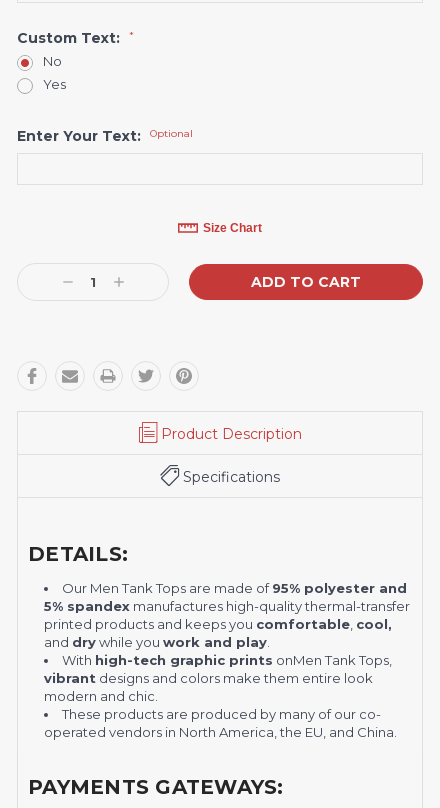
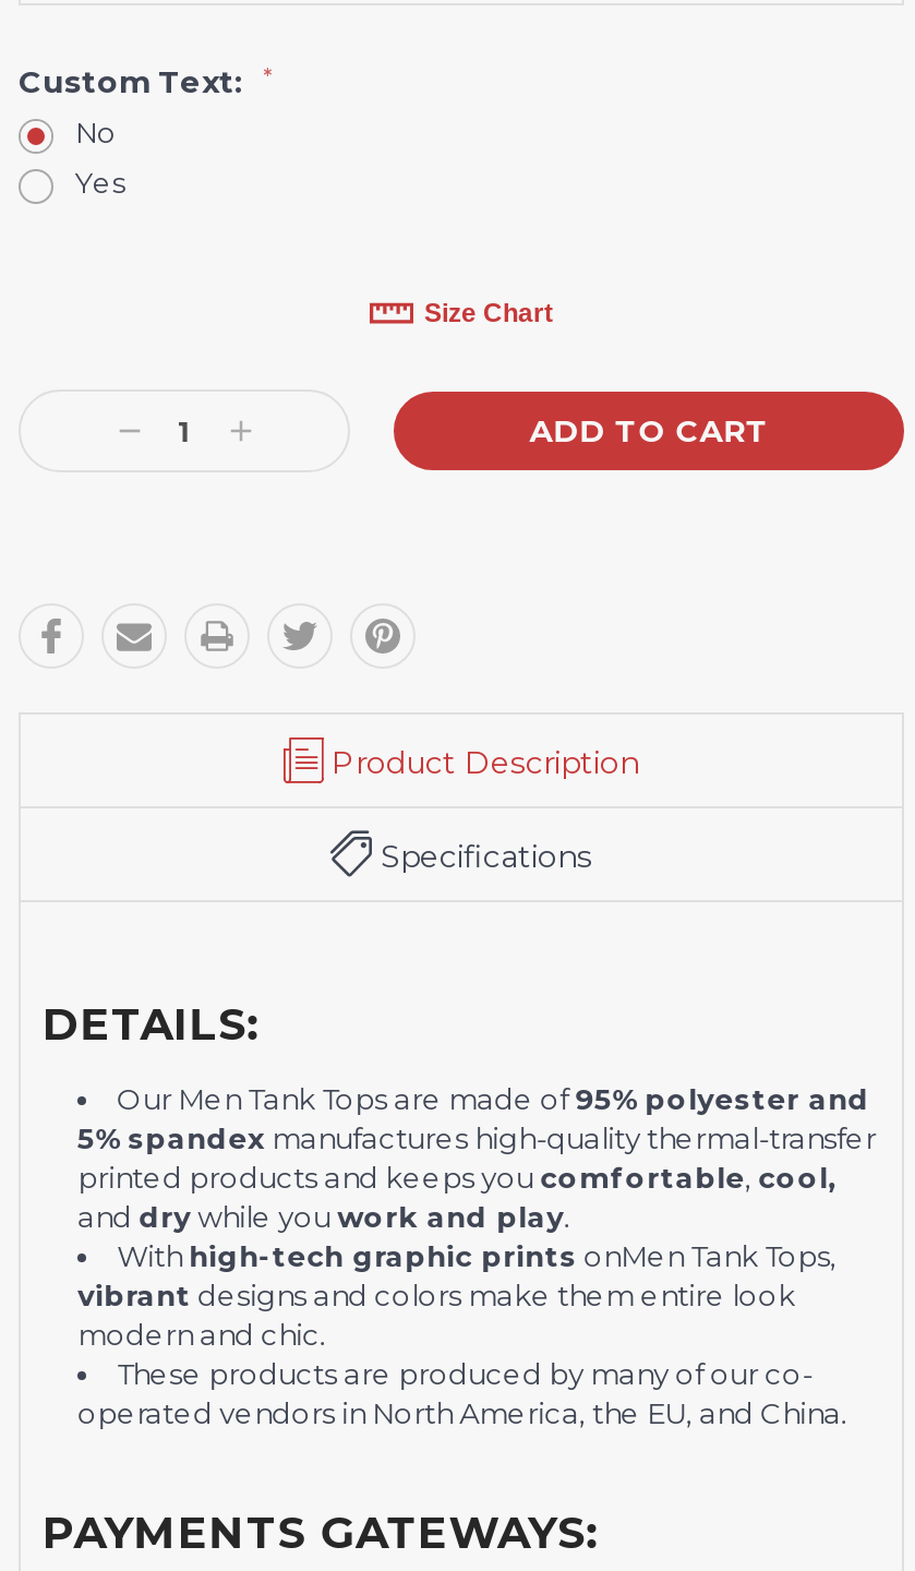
- Enter Your Text: Optional
